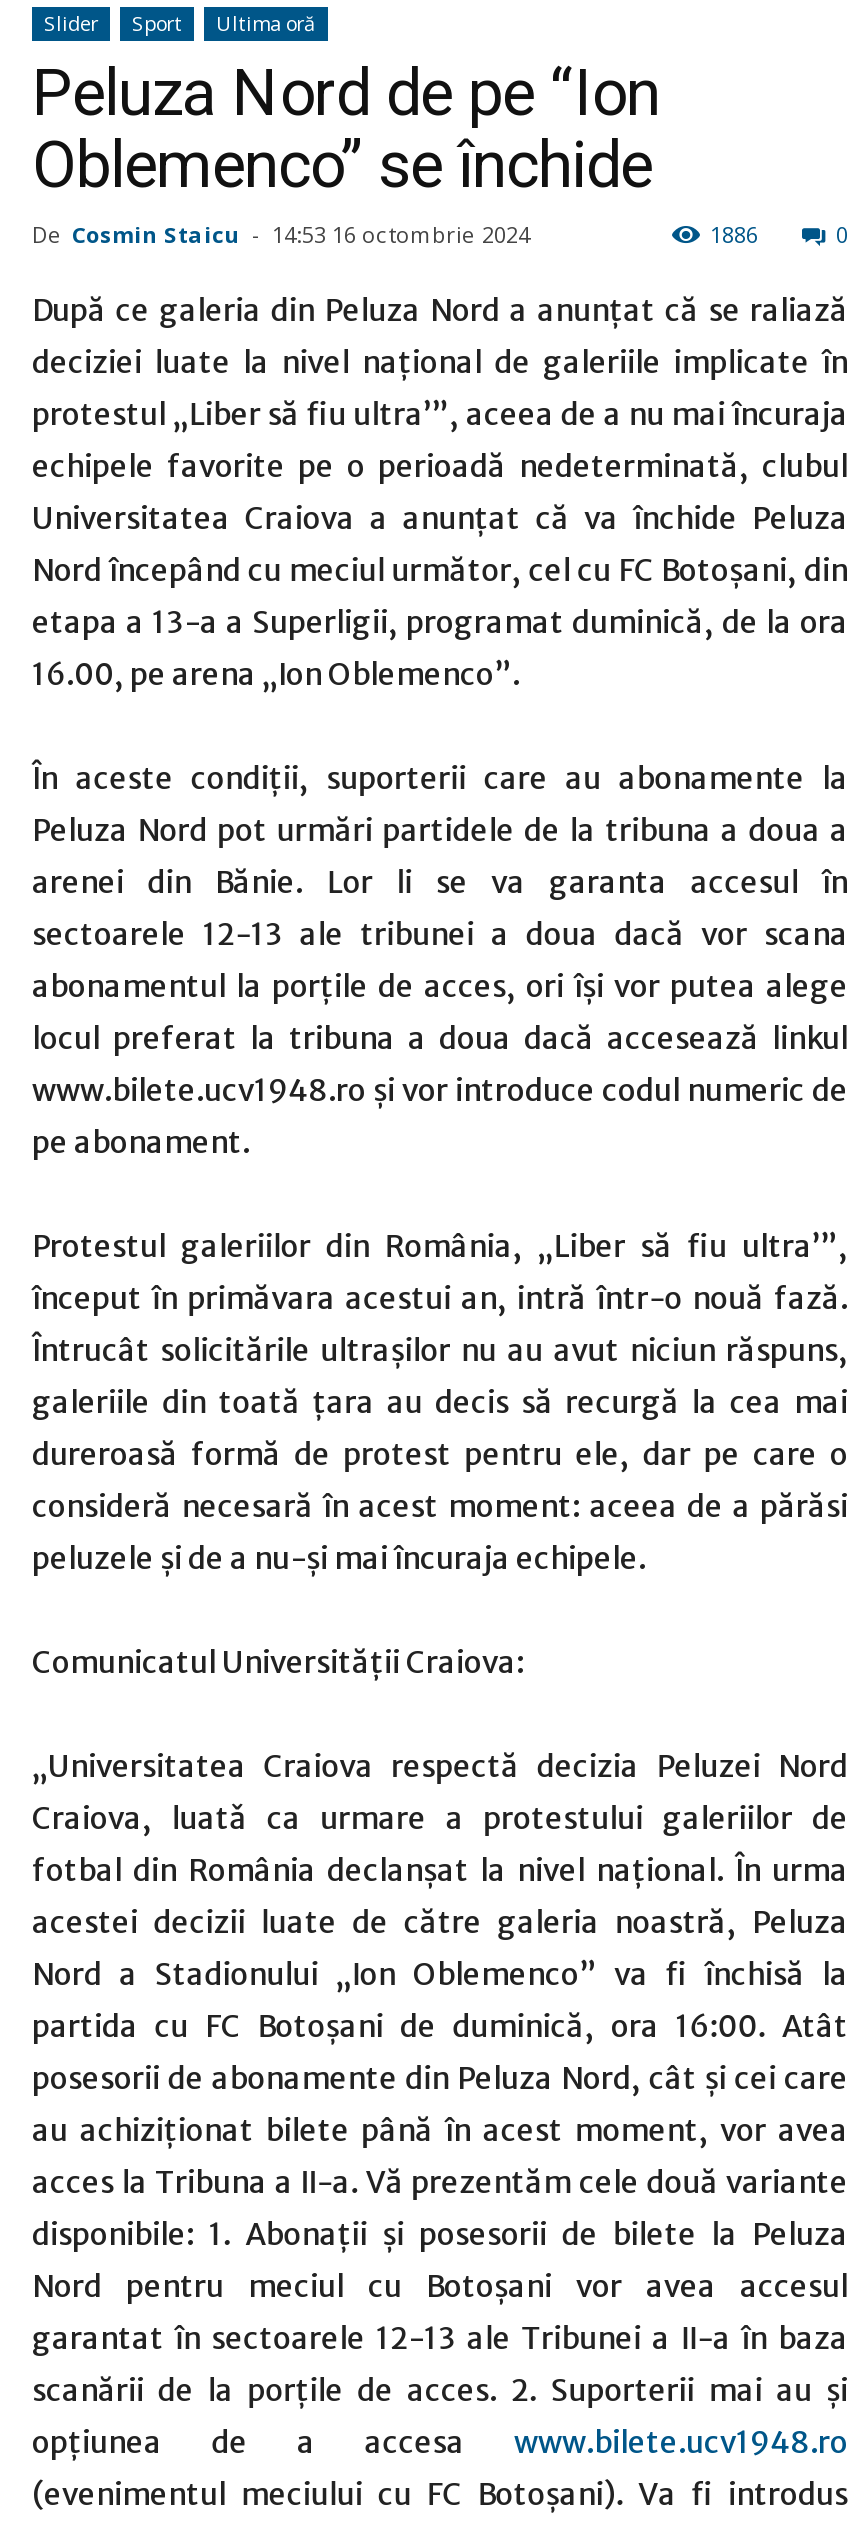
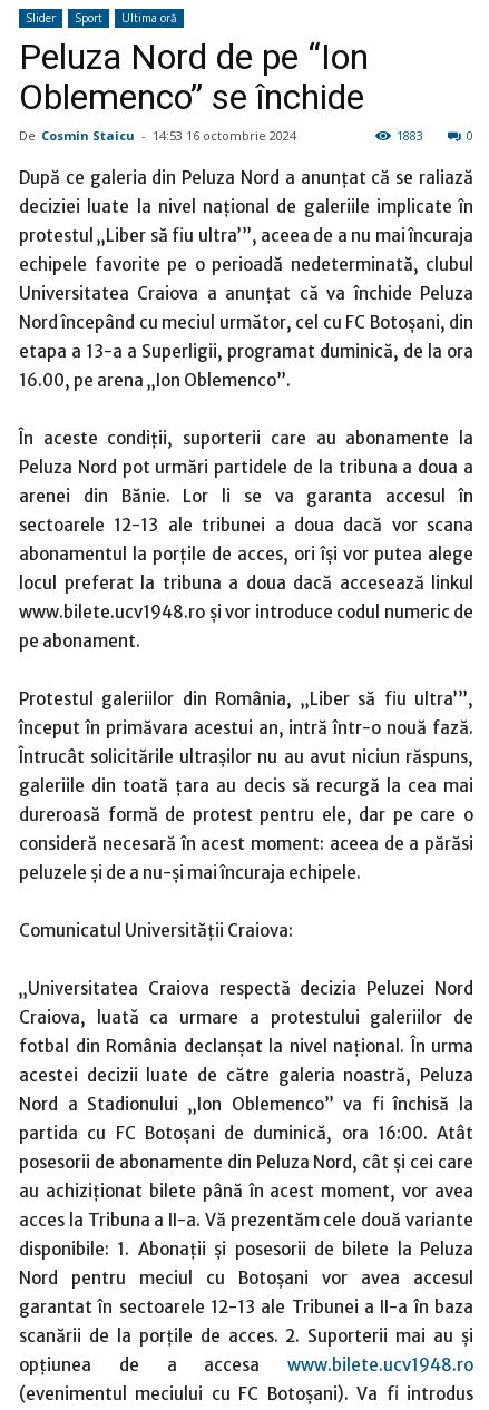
- 1886
+ 1883
